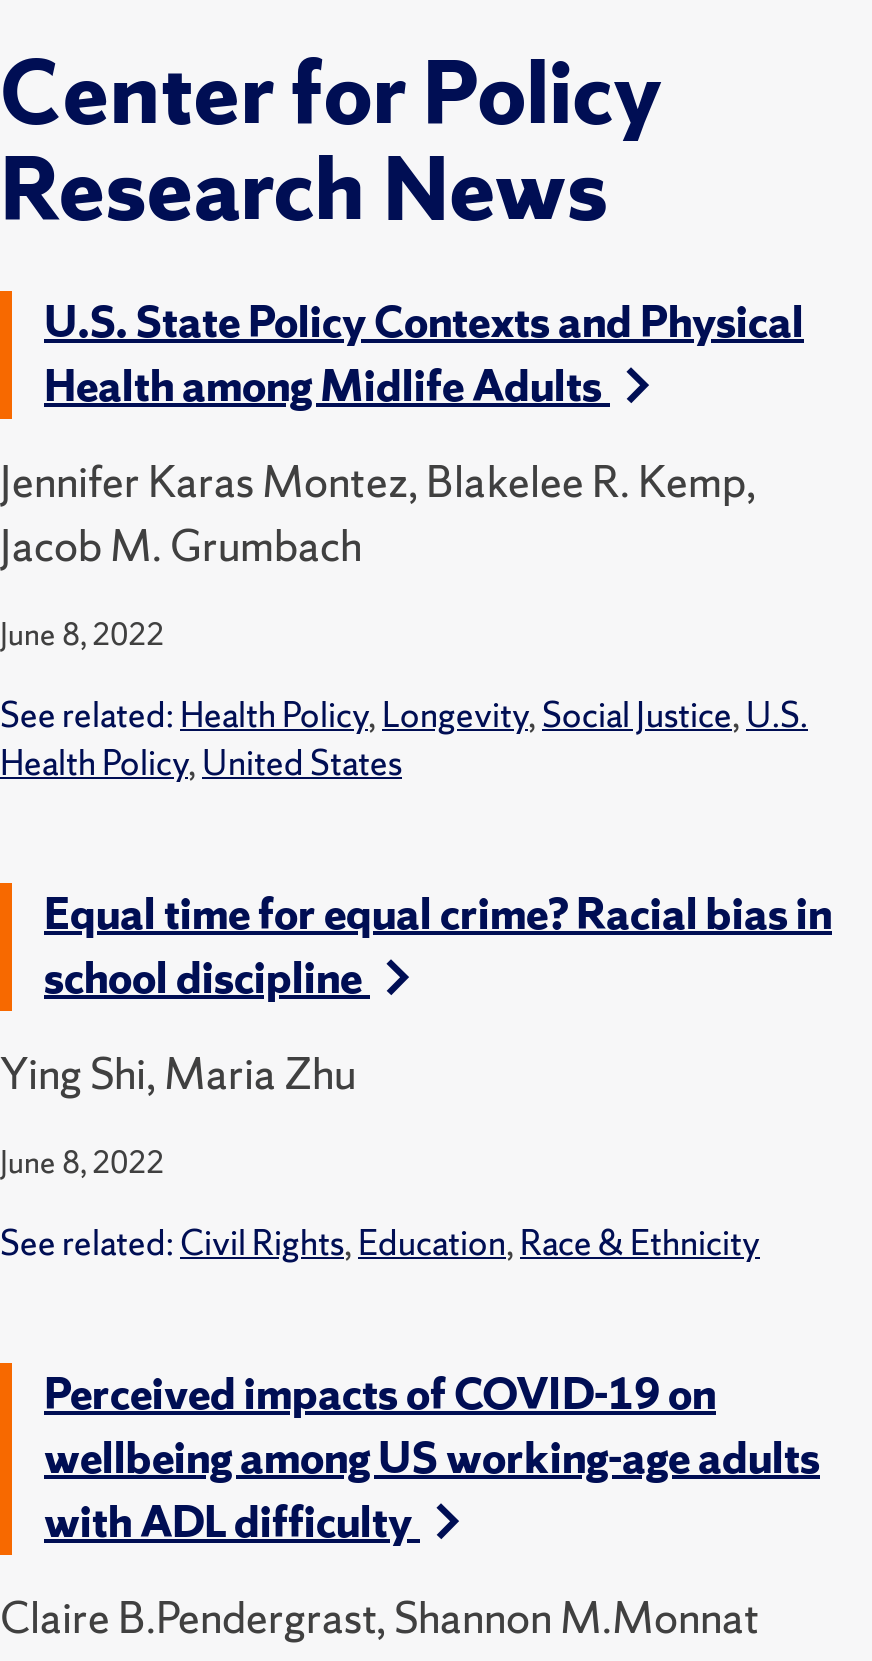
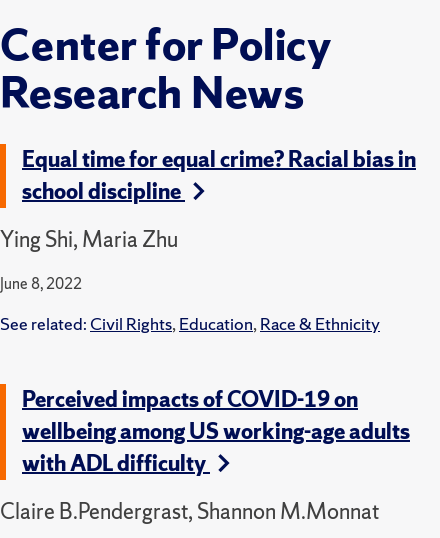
- U.S. State Policy Contexts and Physical
- Health among Midlife Adults
- Jennifer Karas Montez, Blakelee R. Kemp,
- Jacob M. Grumbach
- June 8, 2022
- See related: Health Policy, Longevity, Social Justice, U.S.
- Health Policy, United States
